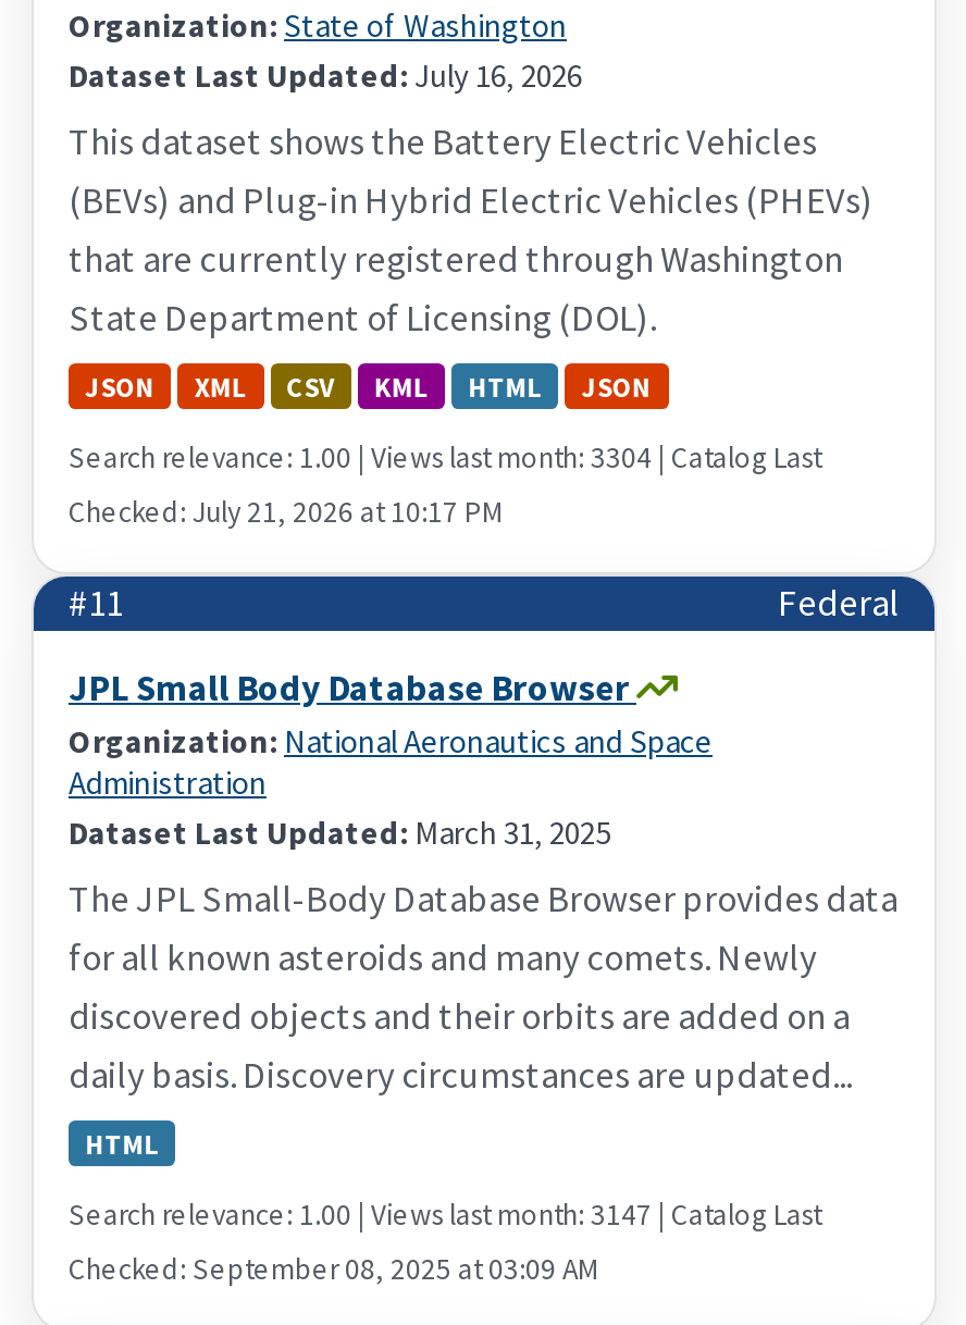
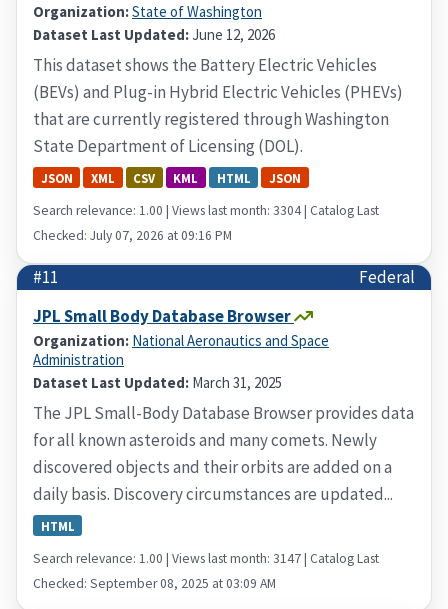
- Dataset Last Updated: July 16, 2026
+ Dataset Last Updated: June 12, 2026

- Checked: July 21, 2026 at 10:17 PM
+ Checked: July 07, 2026 at 09:16 PM
